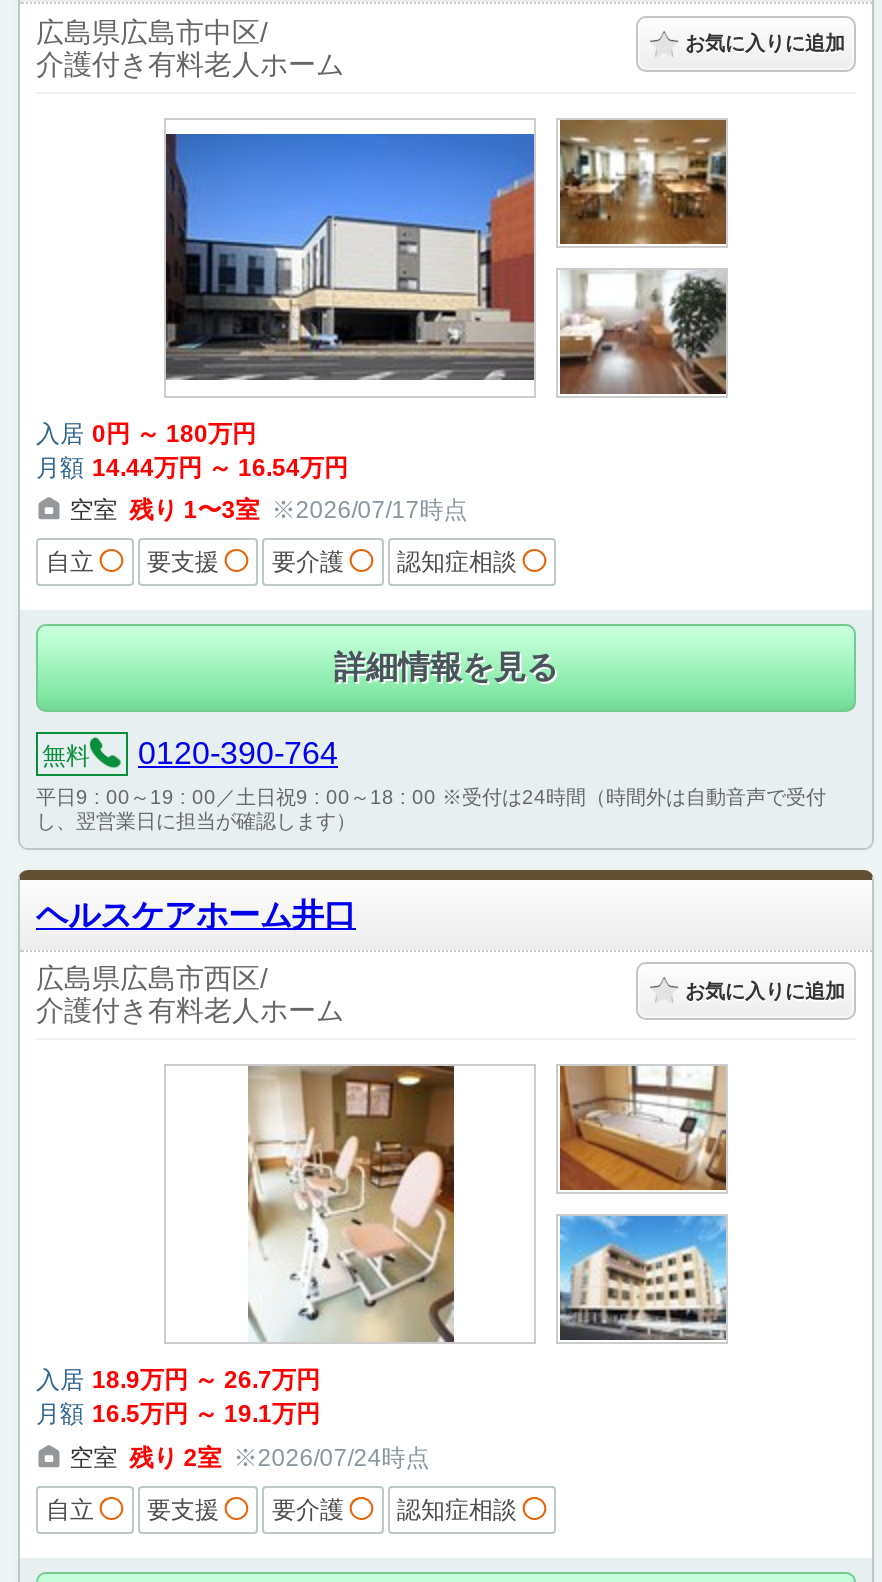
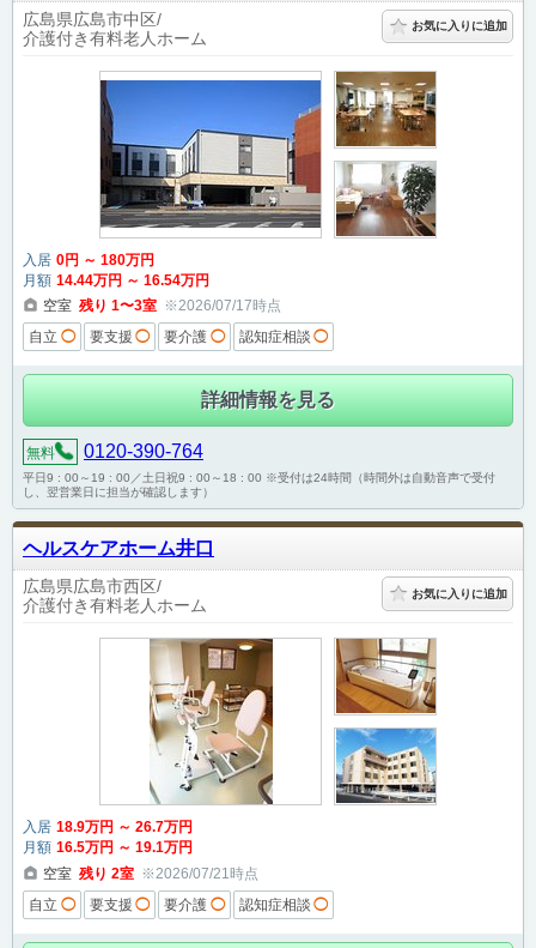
- 空室 残り 2室 ※2026/07/24時点
+ 空室 残り 2室 ※2026/07/21時点
